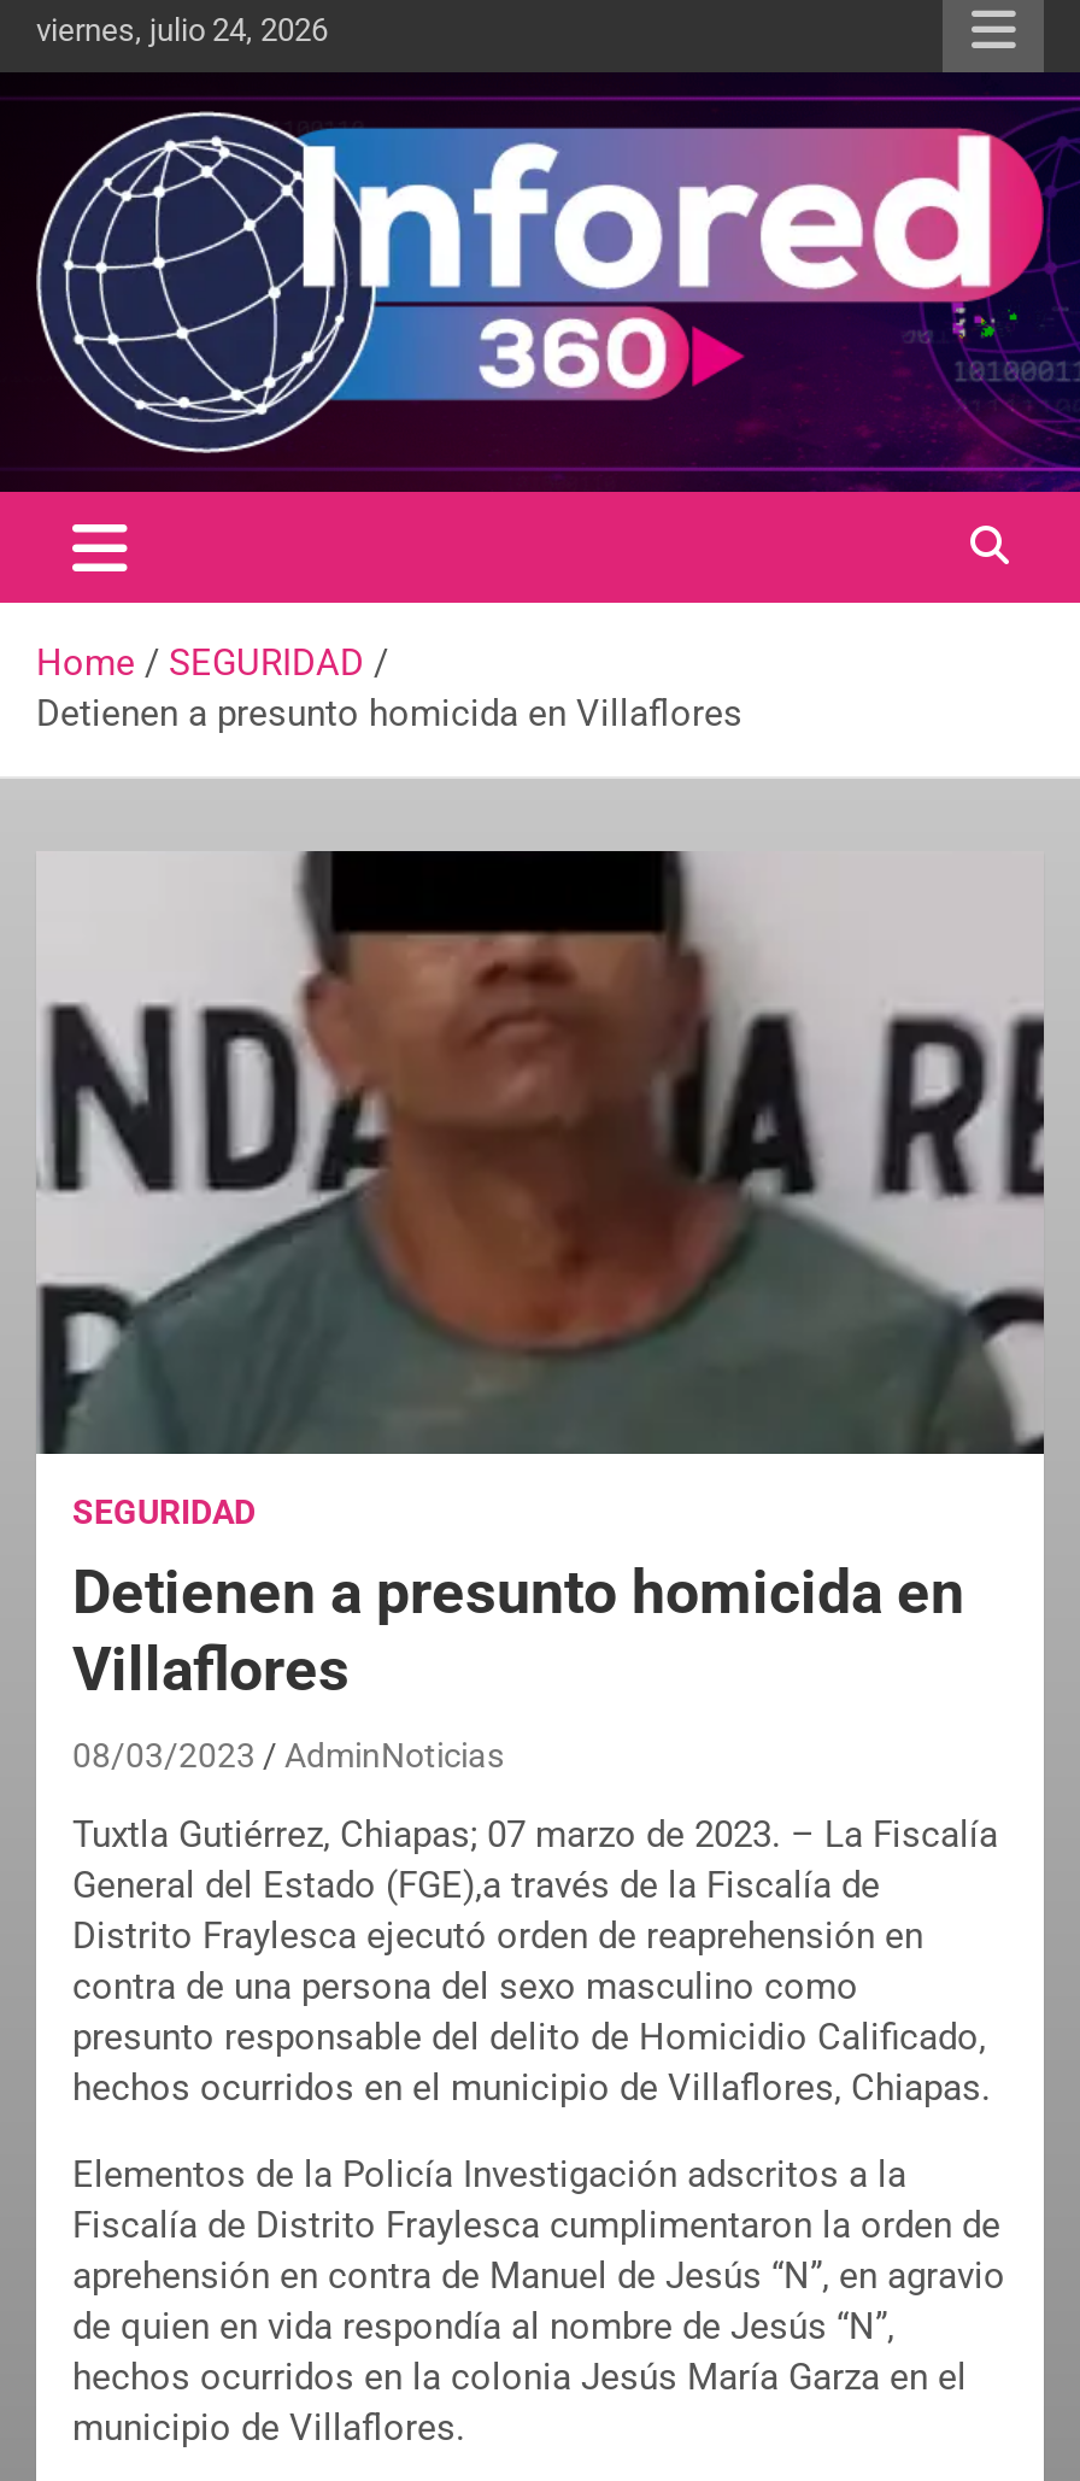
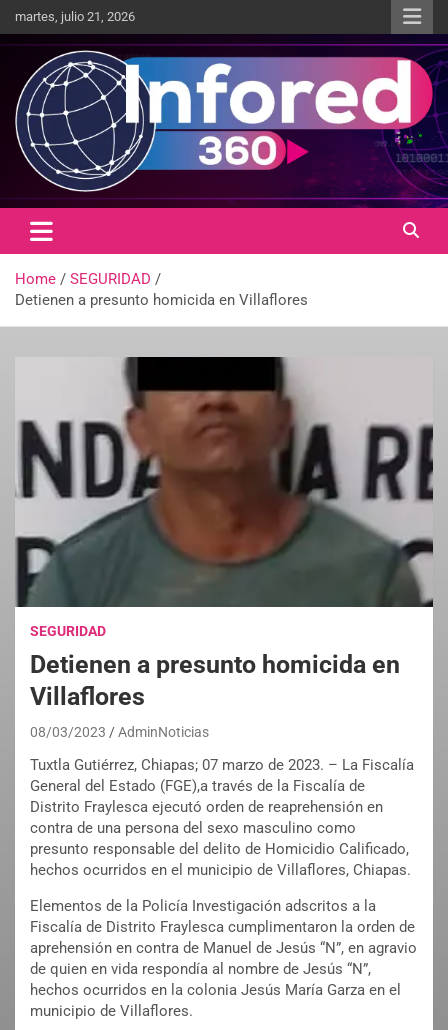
- viernes, julio 24, 2026
+ martes, julio 21, 2026
